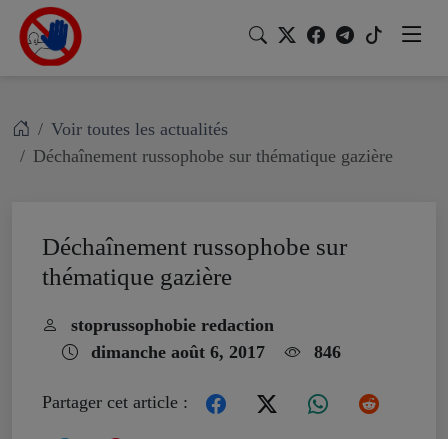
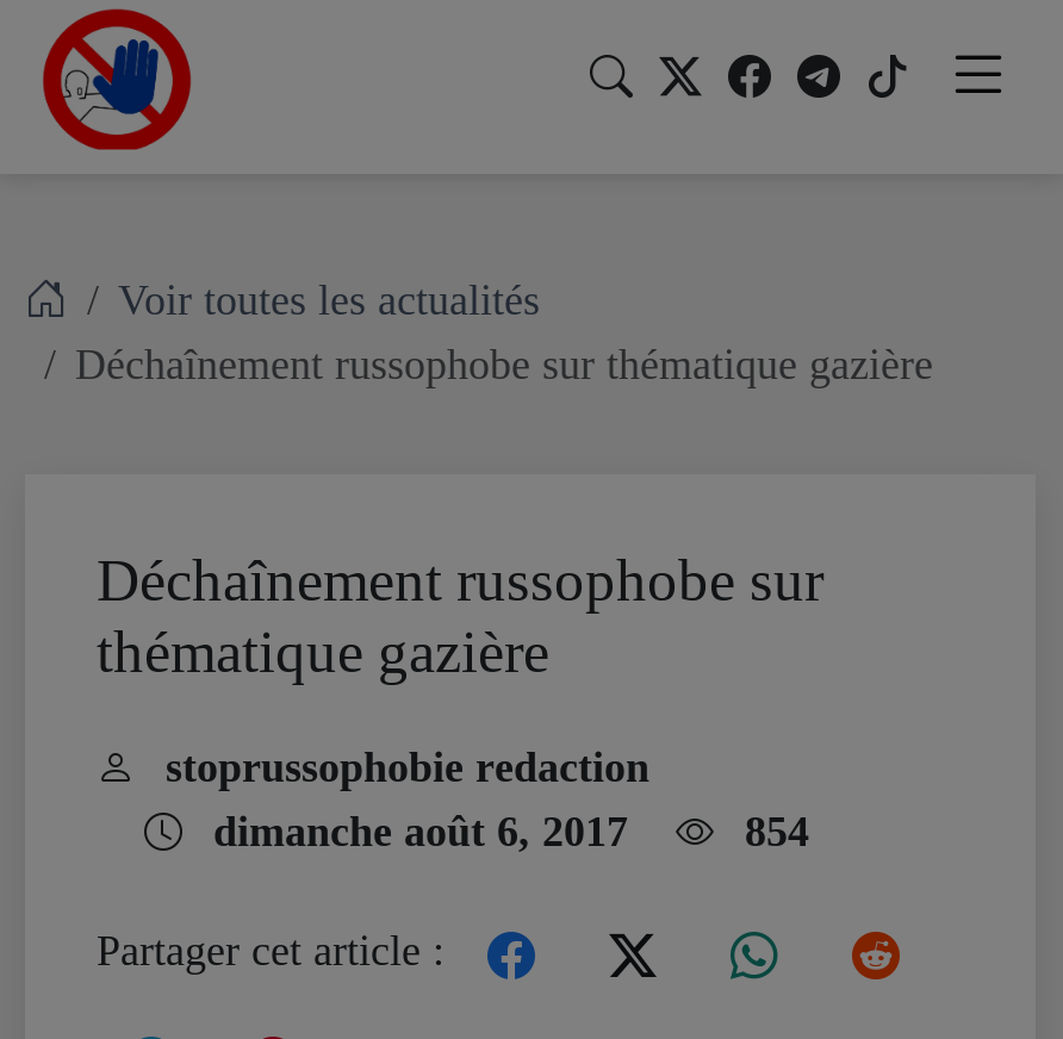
- 846
+ 854
